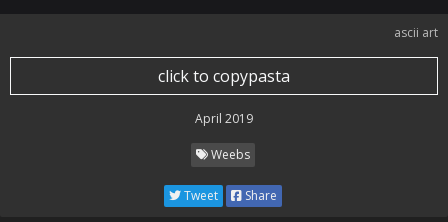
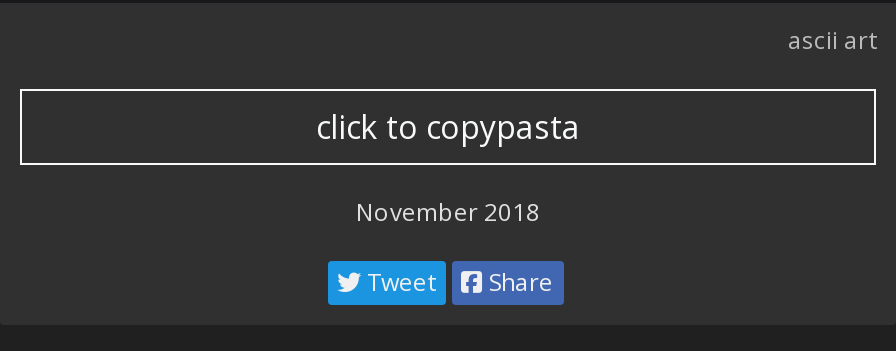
- April 2019
- Weebs
+ November 2018
